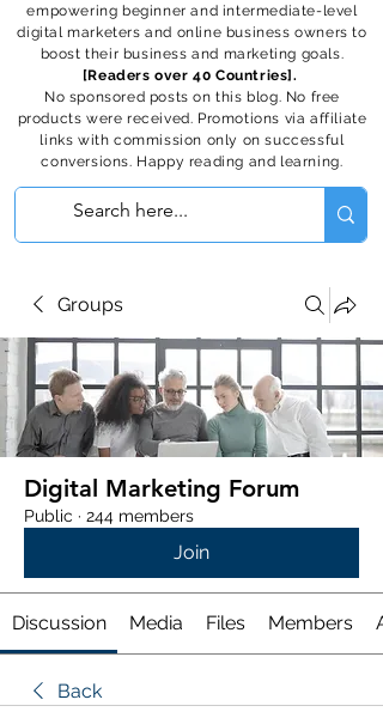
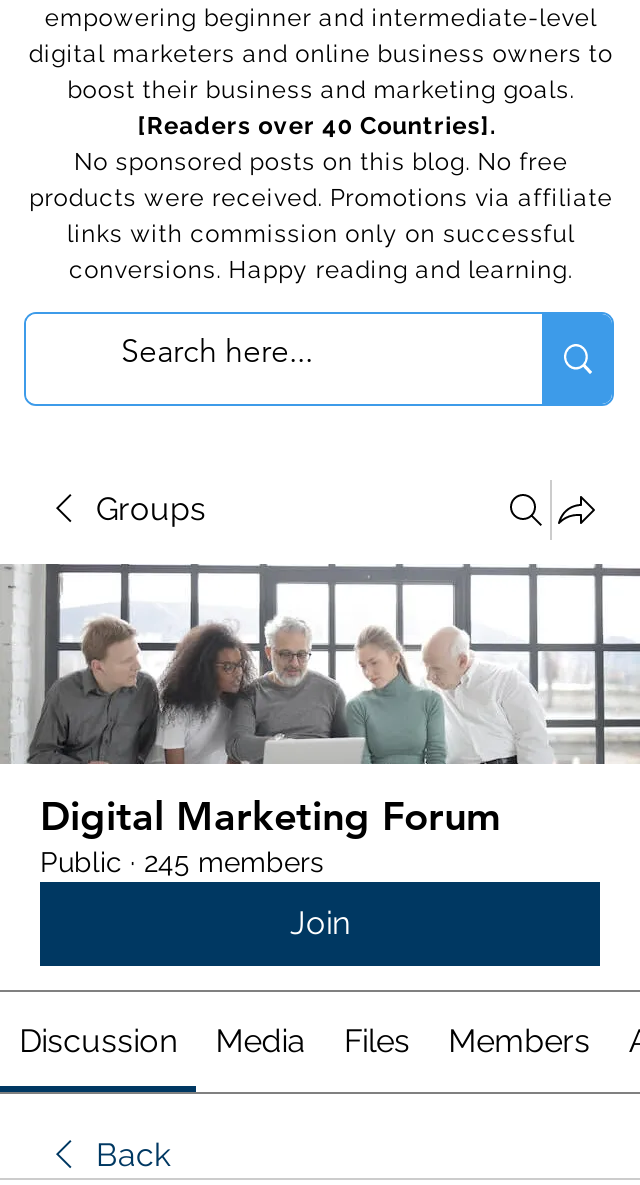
- Public · 244 members
+ Public · 245 members
